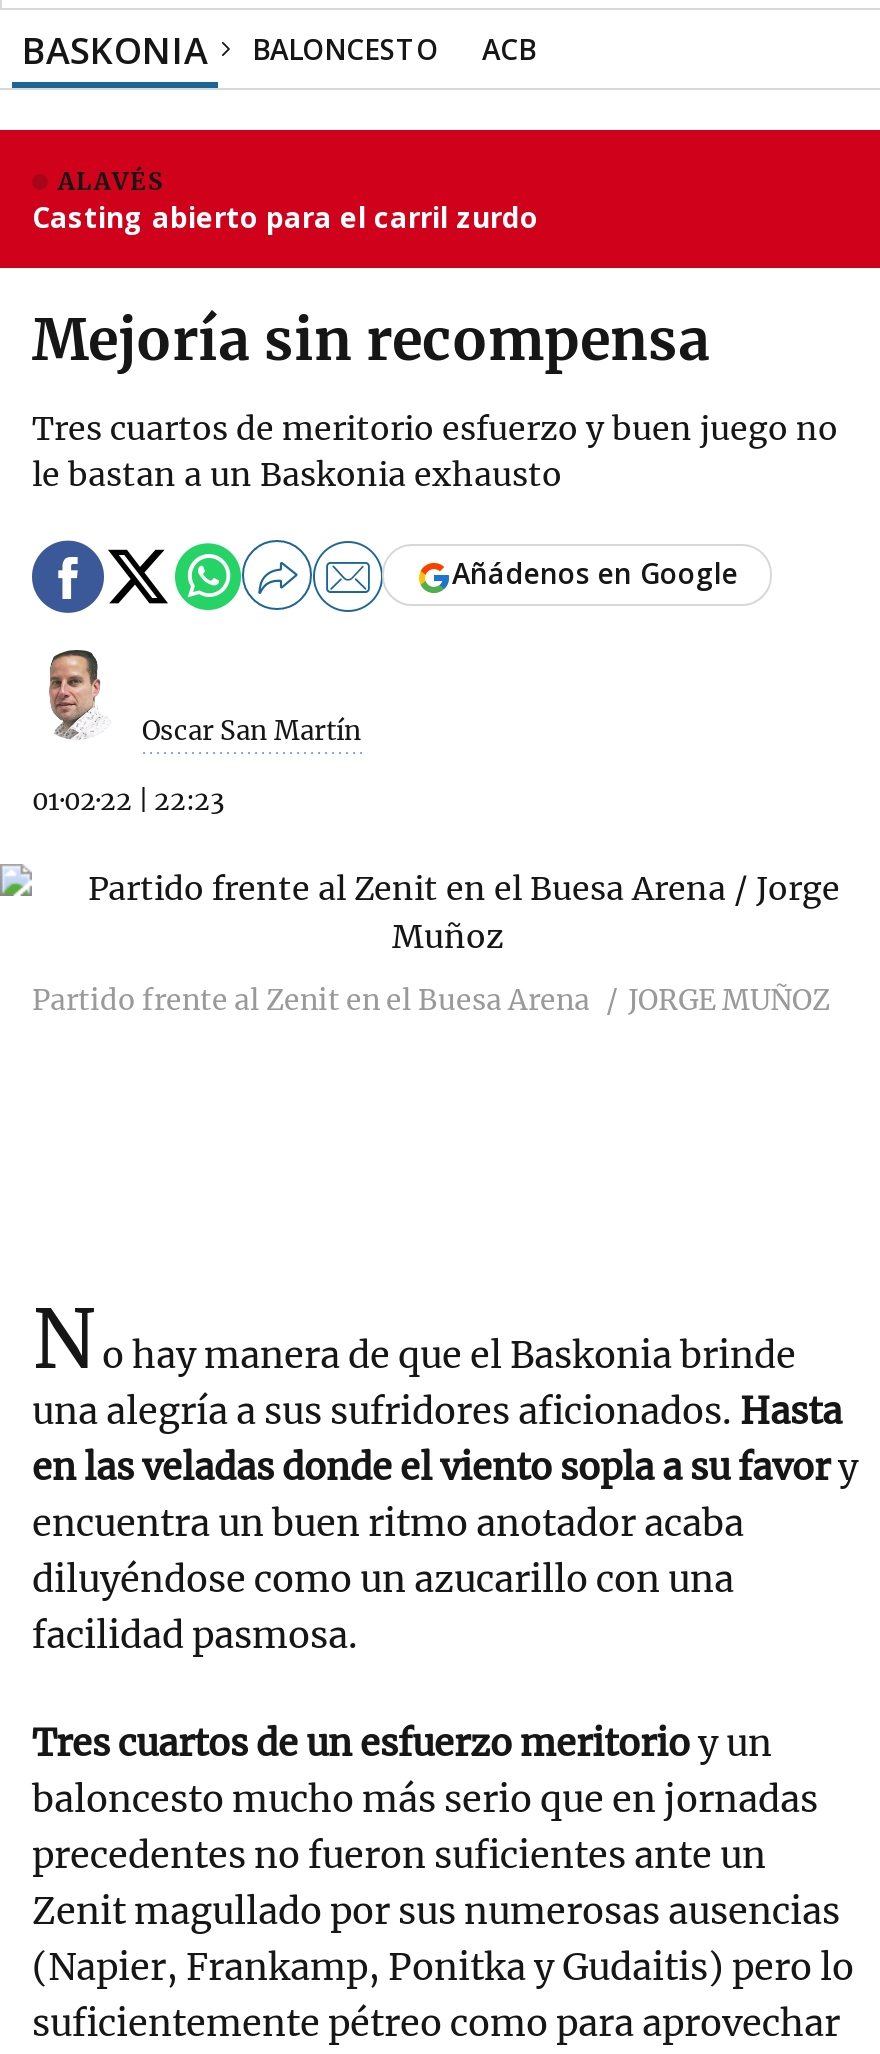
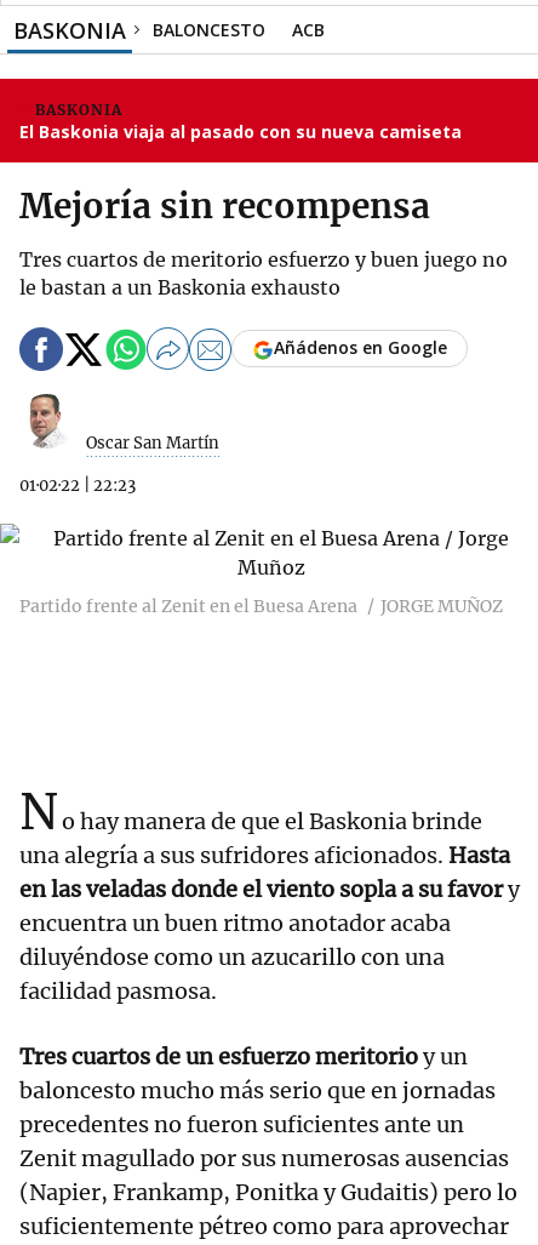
- ALAVÉS
- Casting abierto para el carril zurdo
+ BASKONIA
+ El Baskonia viaja al pasado con su nueva camiseta
